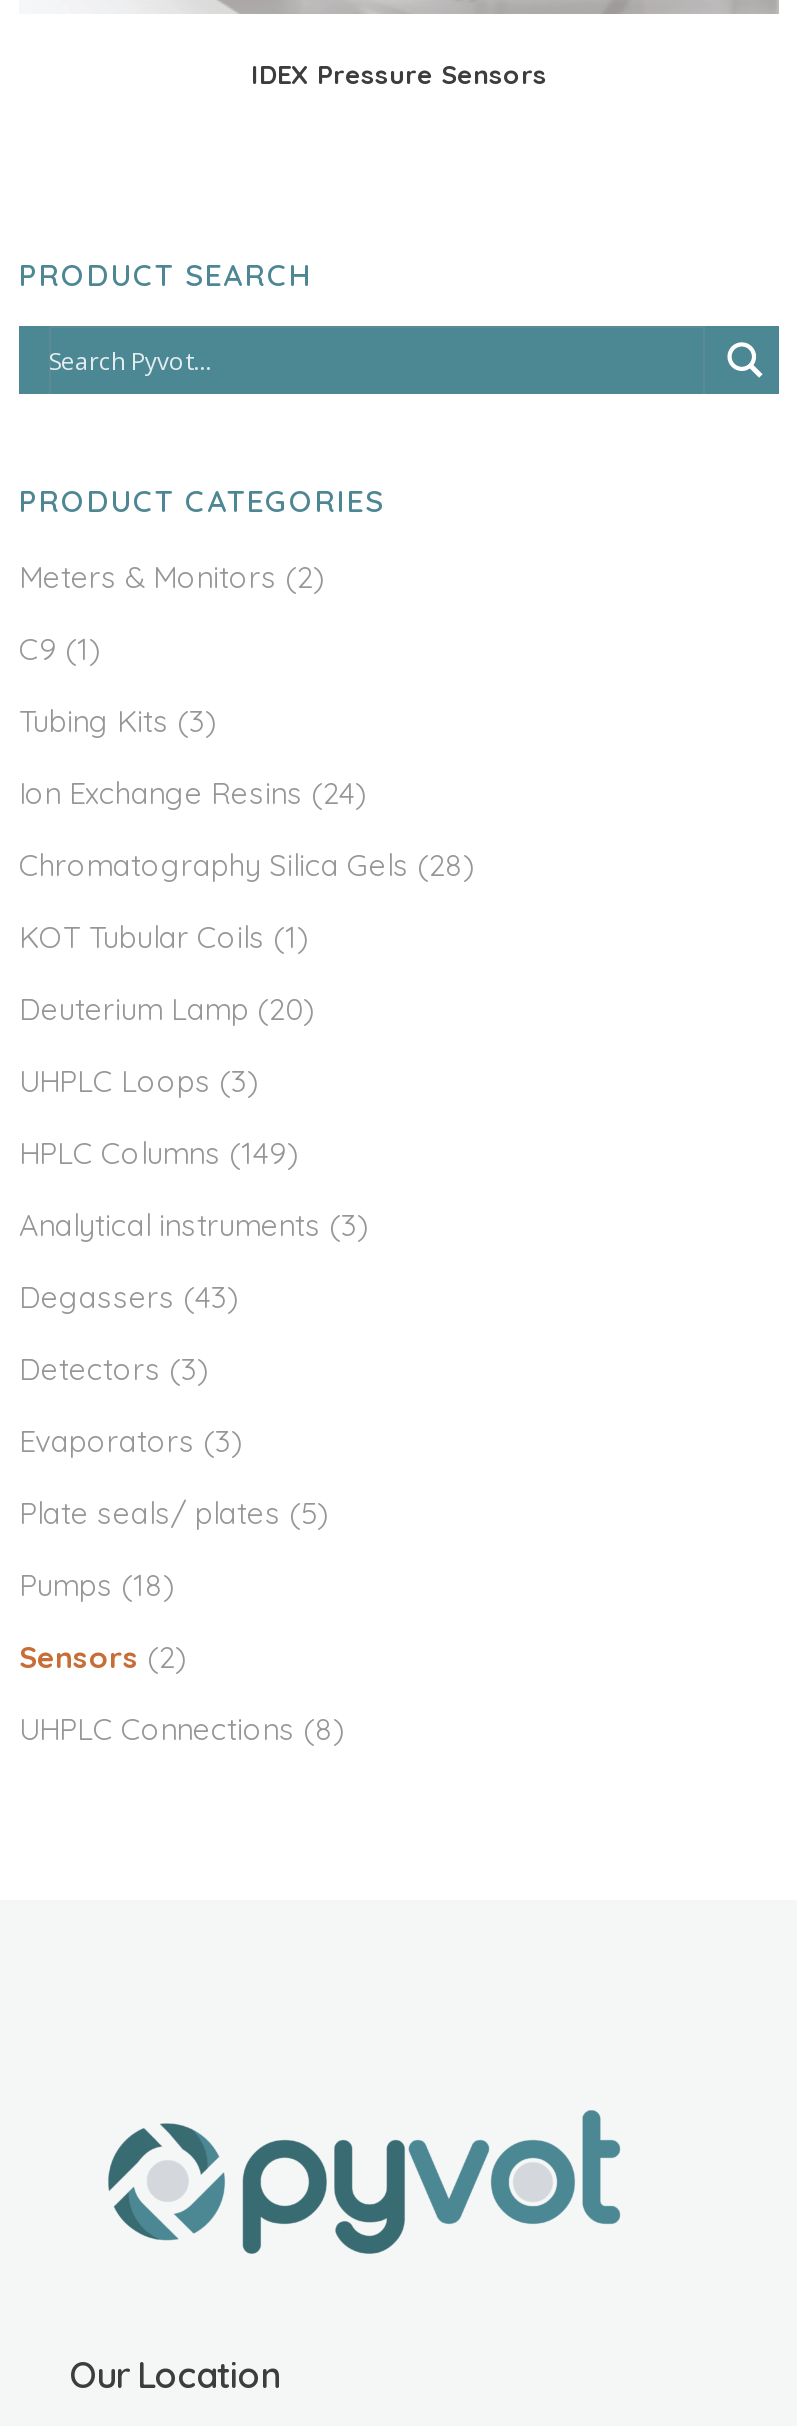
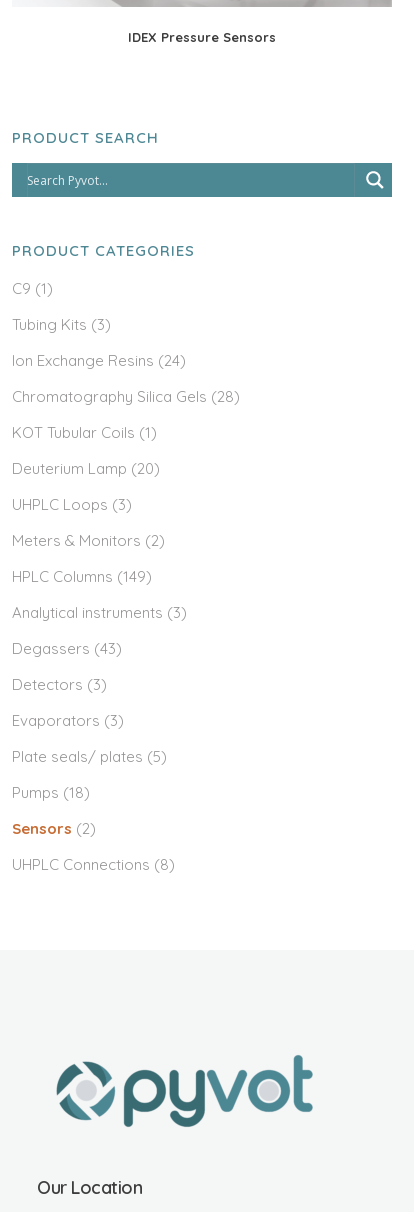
moved down: Meters & Monitors (2)

moved up: C9 (1) | Tubing Kits (3) | Ion Exchange Resins (24) | Chromatography Silica Gels (28) | KOT Tubular Coils (1) | Deuterium Lamp (20) | UHPLC Loops (3)
